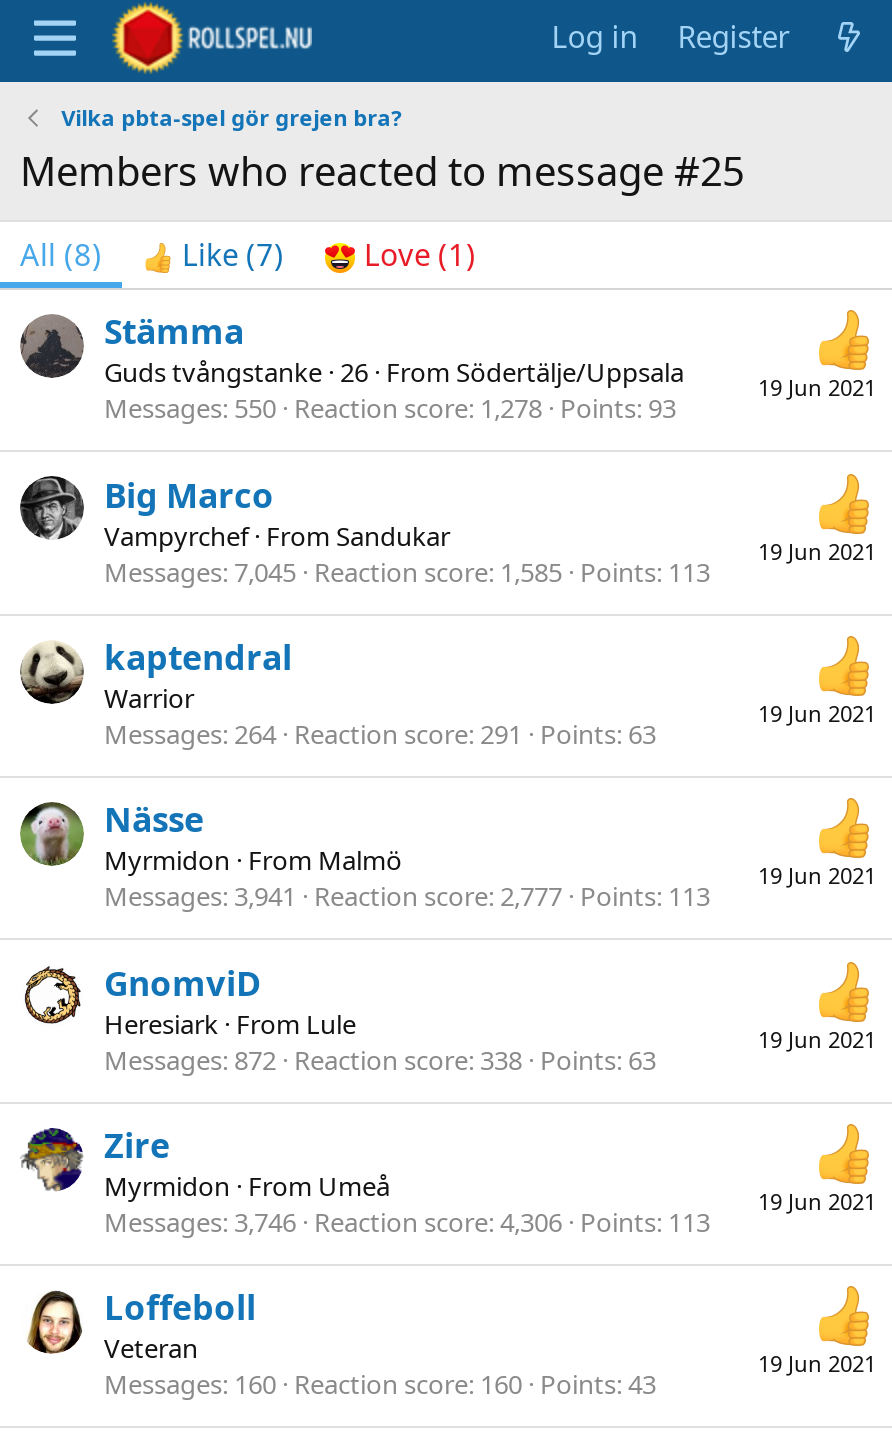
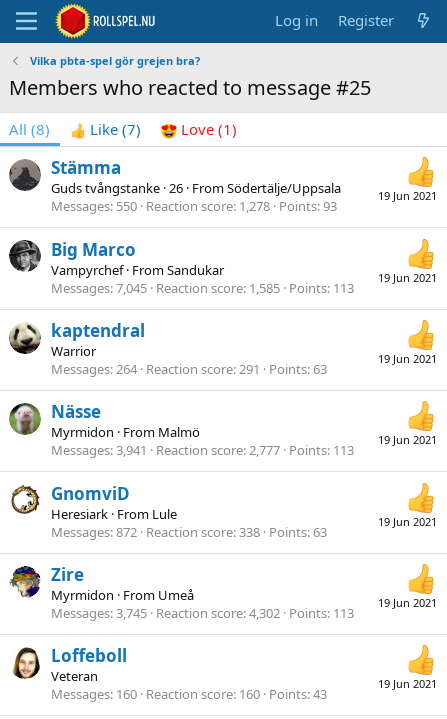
- Messages 3,746 Reaction score 4,306 Points 113
+ Messages 3,745 Reaction score 4,302 Points 113
